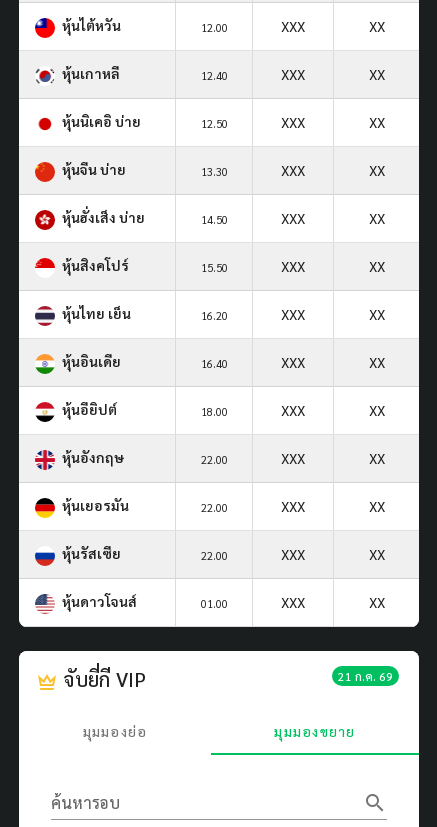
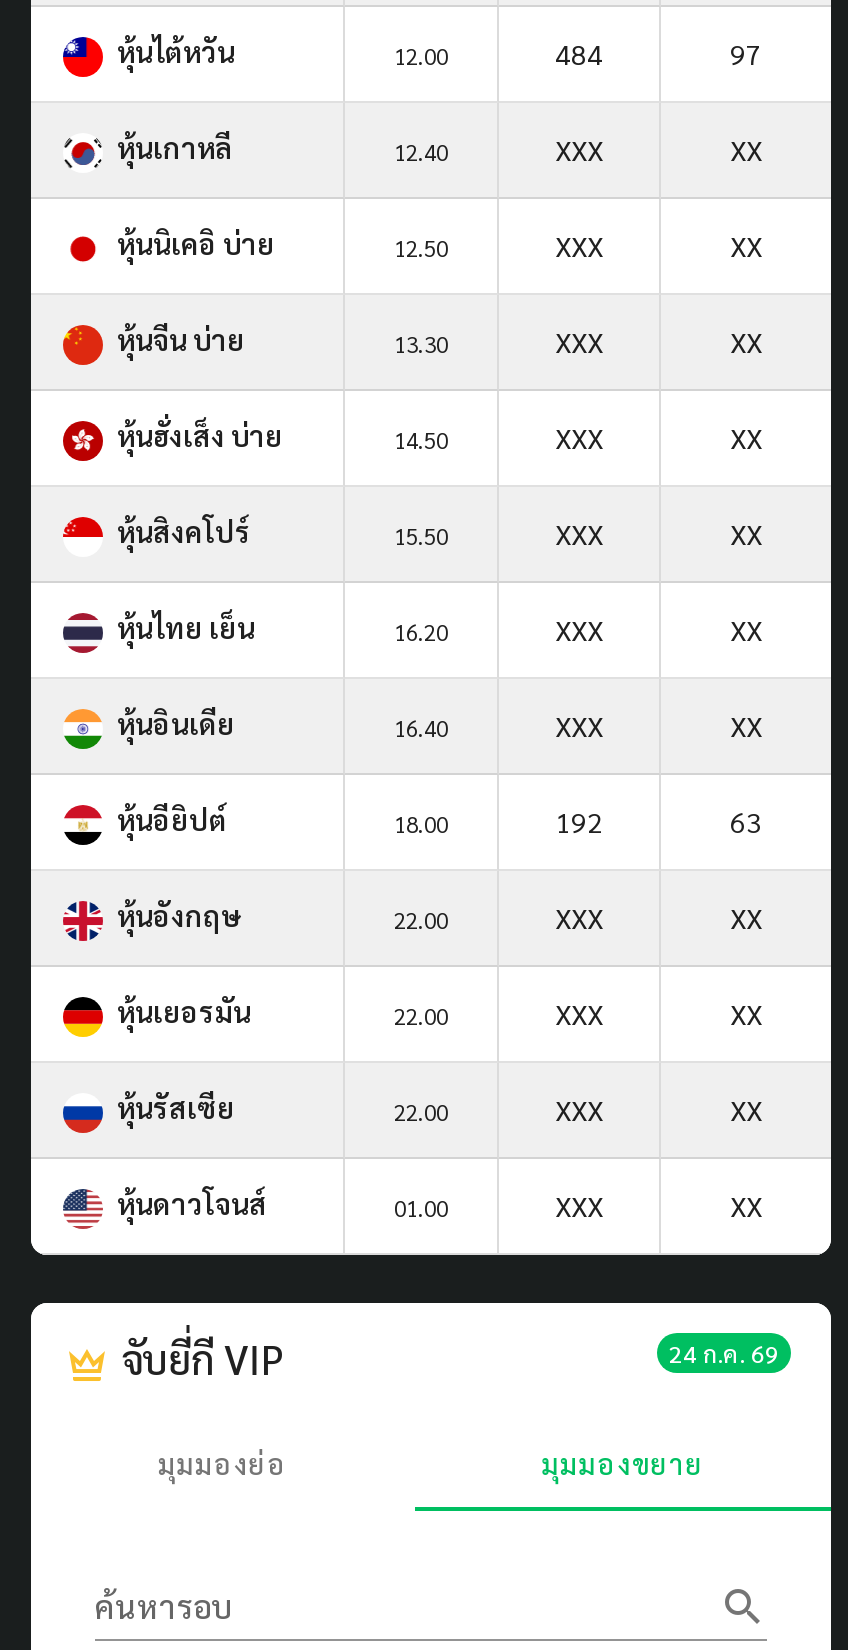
- XXX
- XX
+ 484
+ 97

- XXX
- XX
+ 192
+ 63

- 21 ก.ค. 69
+ 24 ก.ค. 69
